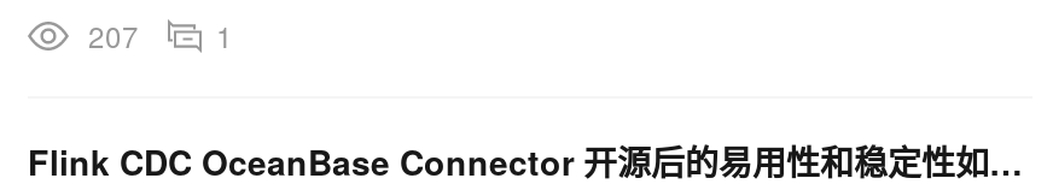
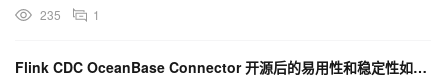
- 207 1
+ 235 1
